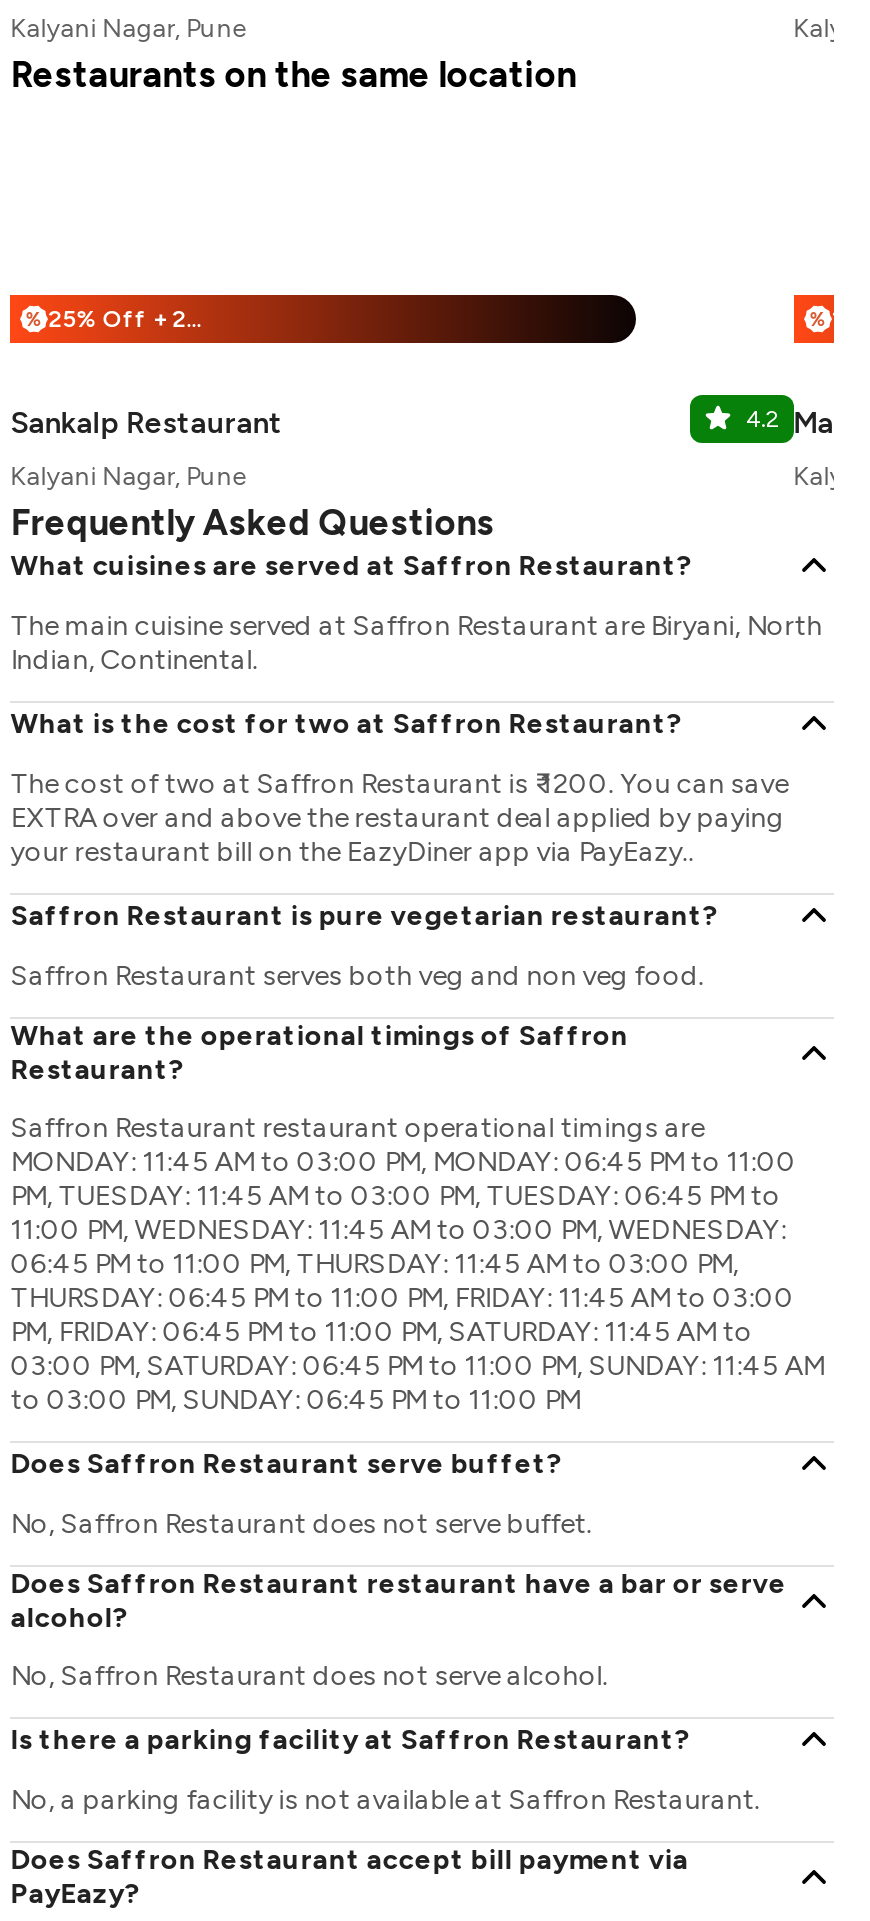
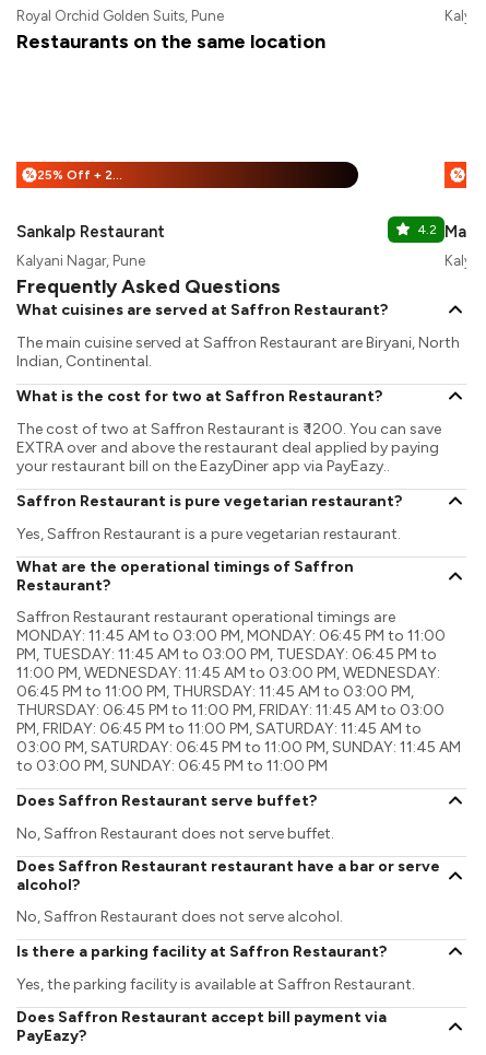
- Kalyani Nagar, Pune
+ Royal Orchid Golden Suits, Pune

- Saffron Restaurant serves both veg and non veg food.
+ Yes, Saffron Restaurant is a pure vegetarian restaurant.

- No, a parking facility is not available at Saffron Restaurant.
+ Yes, the parking facility is available at Saffron Restaurant.
